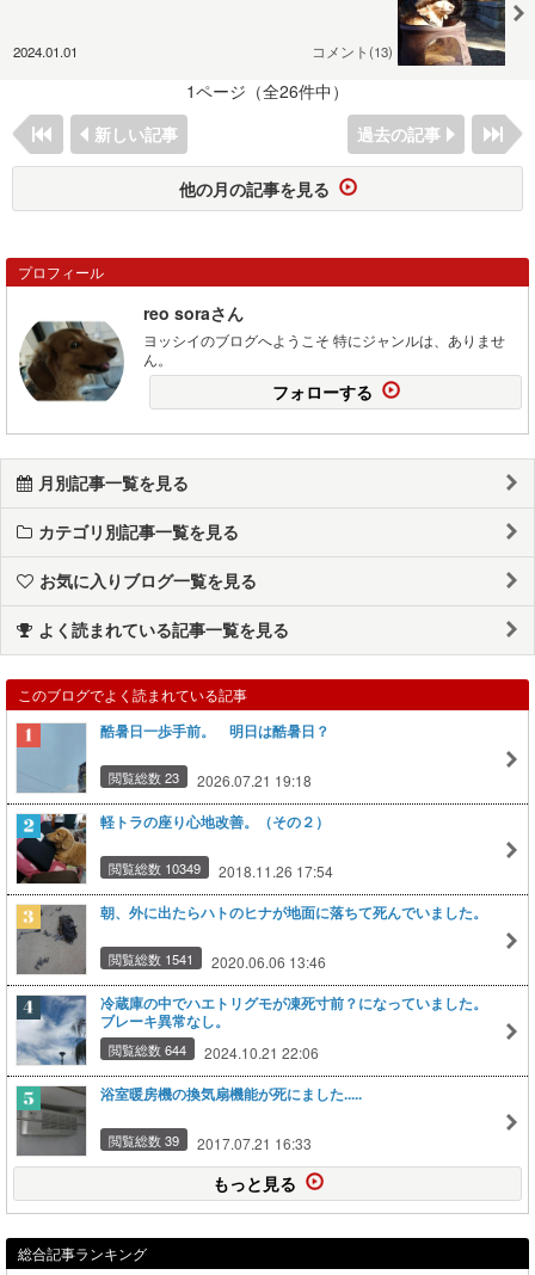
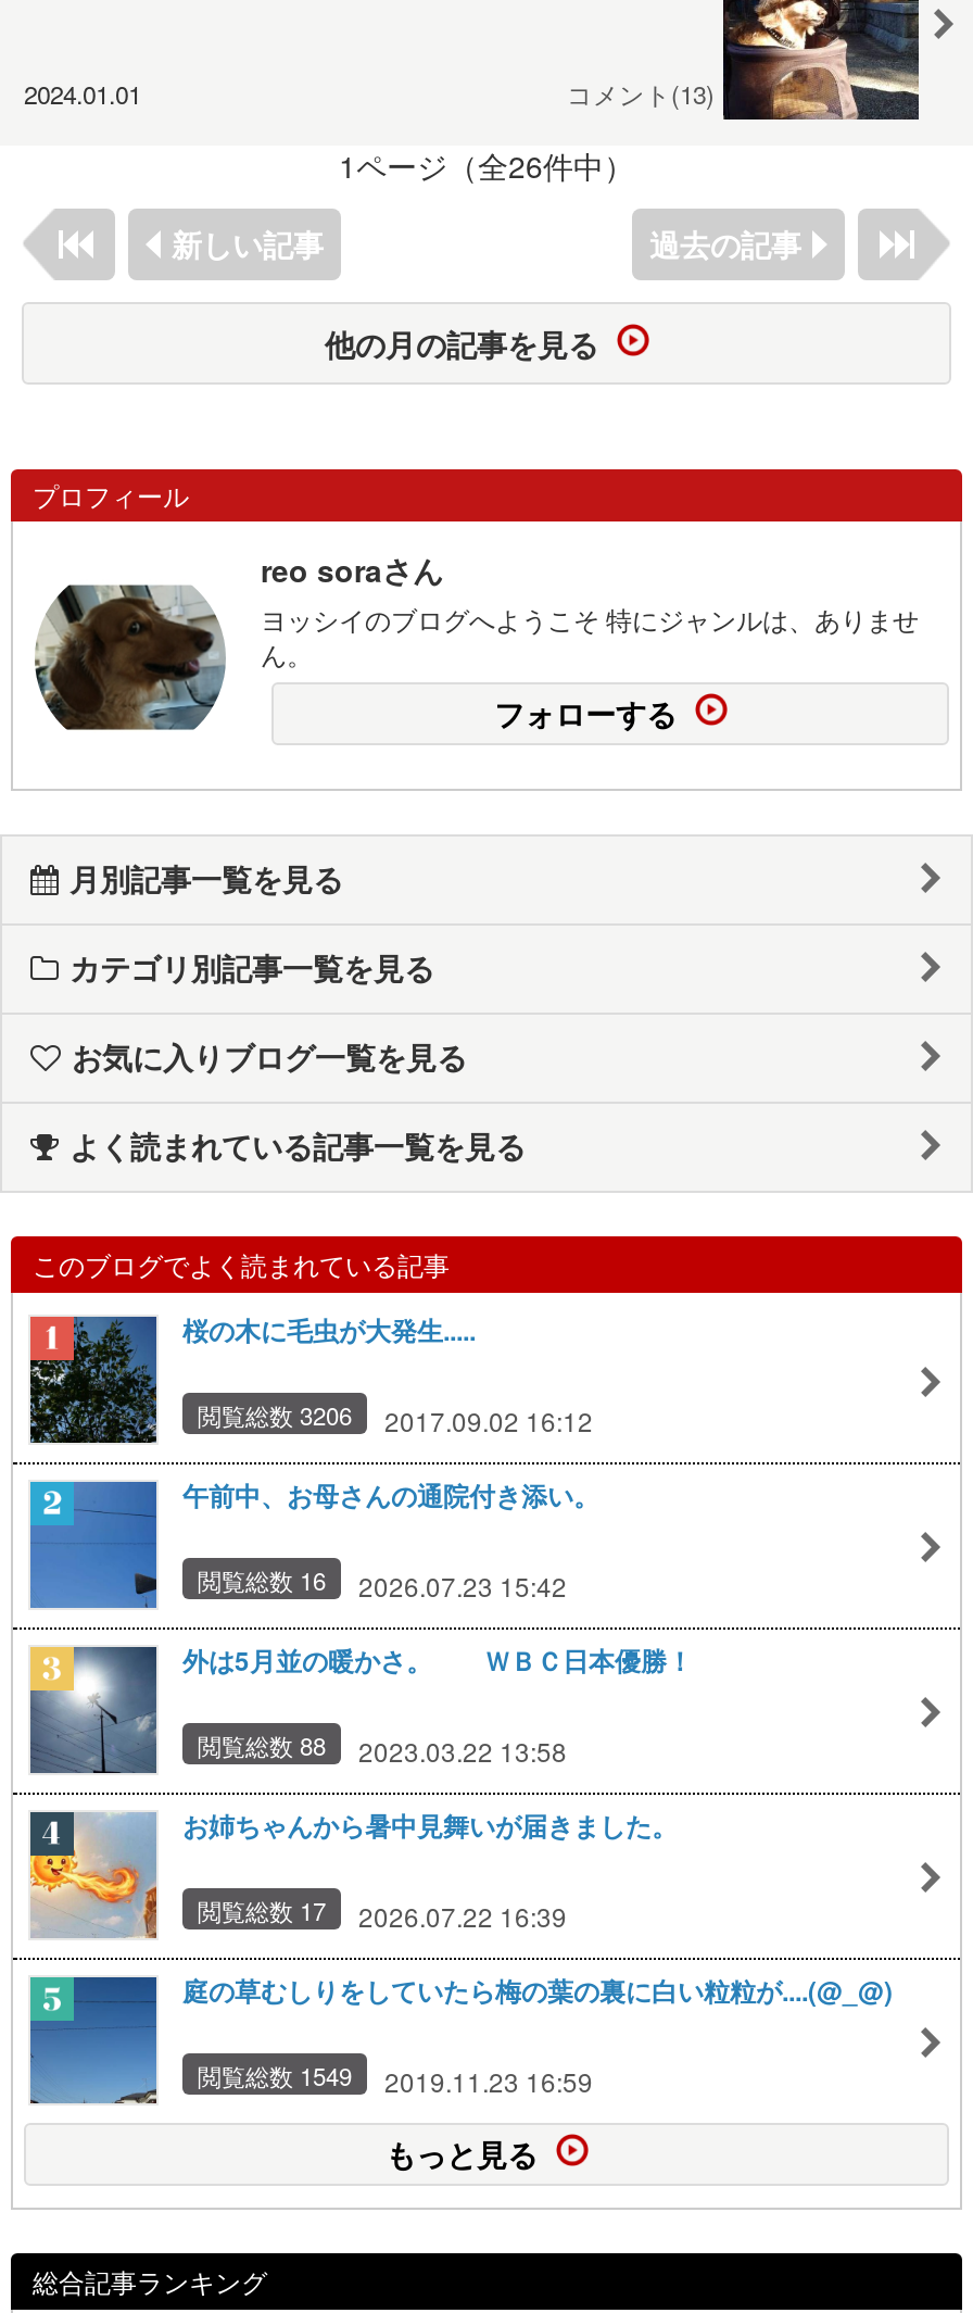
- [image]
- 酷暑日一歩手前。 明日は酷暑日？
- 閲覧総数 23
- 2026.07.21 19:18
- 軽トラの座り心地改善。（その２）
- 閲覧総数 10349
- 2018.11.26 17:54
- 朝、外に出たらハトのヒナが地面に落ちて死んでいました。
- 閲覧総数 1541
- 2020.06.06 13:46
- 冷蔵庫の中でハエトリグモが凍死寸前？になっていました。
- ブレーキ異常なし。
- 閲覧総数 644
- 2024.10.21 22:06
- 浴室暖房機の換気扇機能が死にました.....
- 閲覧総数 39
- 2017.07.21 16:33
+ [image]
+ 桜の木に毛虫が大発生.....
+ 閲覧総数 3206
+ 2017.09.02 16:12
+ 午前中、お母さんの通院付き添い。
+ 閲覧総数 16
+ 2026.07.23 15:42
+ 外は5月並の暖かさ。 ＷＢＣ日本優勝！
+ 閲覧総数 88
+ 2023.03.22 13:58
+ お姉ちゃんから暑中見舞いが届きました。
+ 閲覧総数 17
+ 2026.07.22 16:39
+ 庭の草むしりをしていたら梅の葉の裏に白い粒粒が....(@_@)
+ 閲覧総数 1549
+ 2019.11.23 16:59

- [image]
+ [image]

- [image]
+ [image]

- [image]
+ [image]

- [image]
+ [image]
